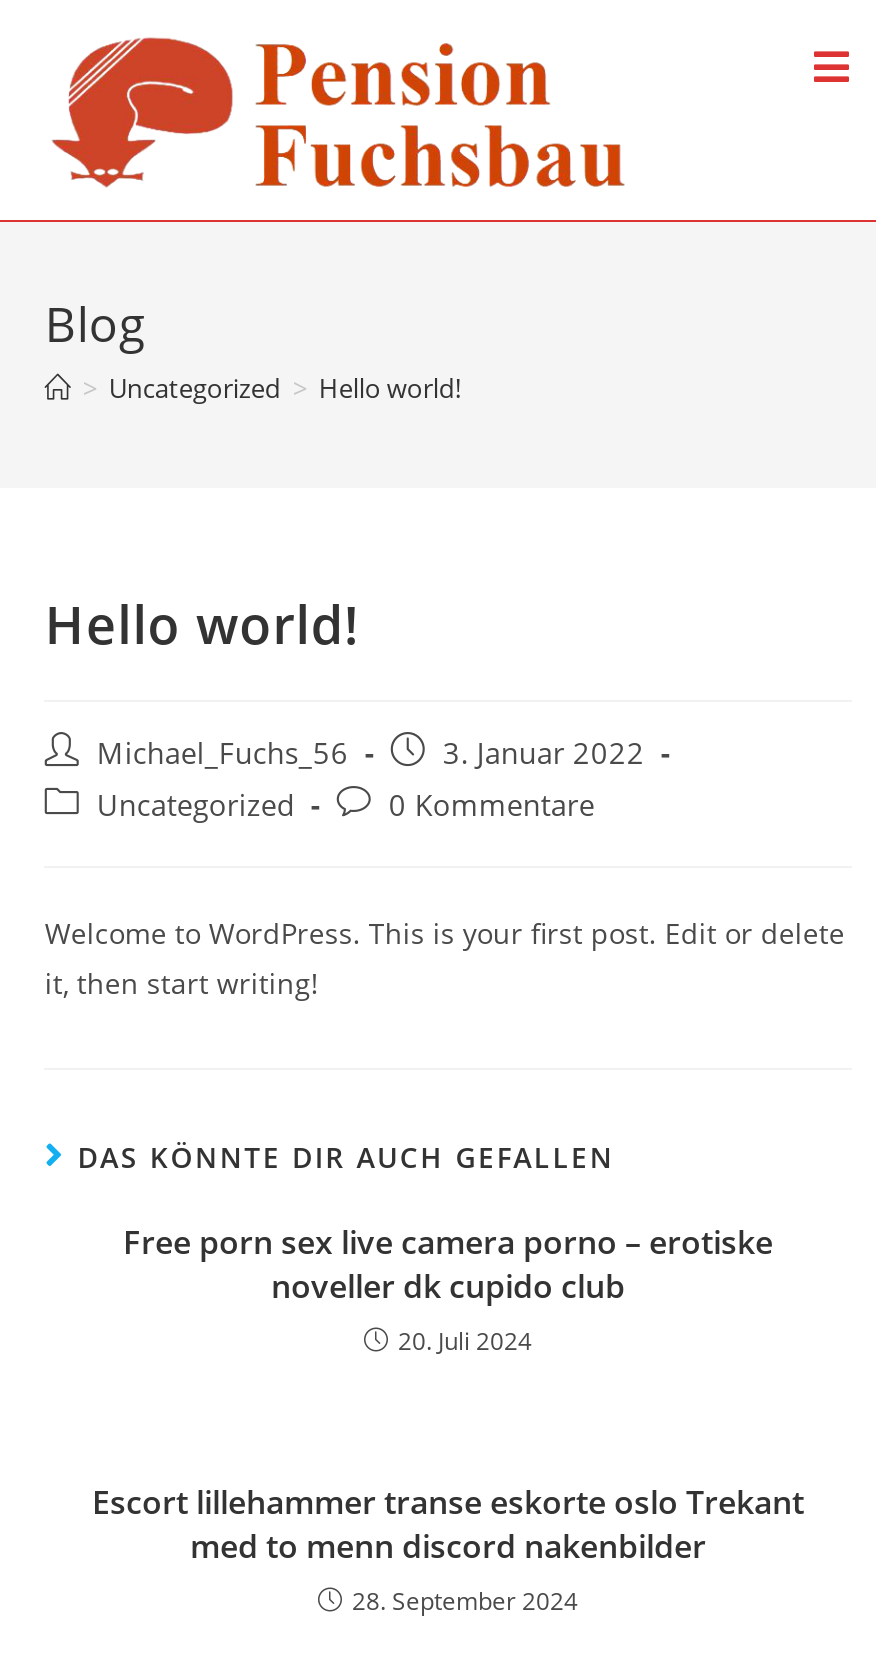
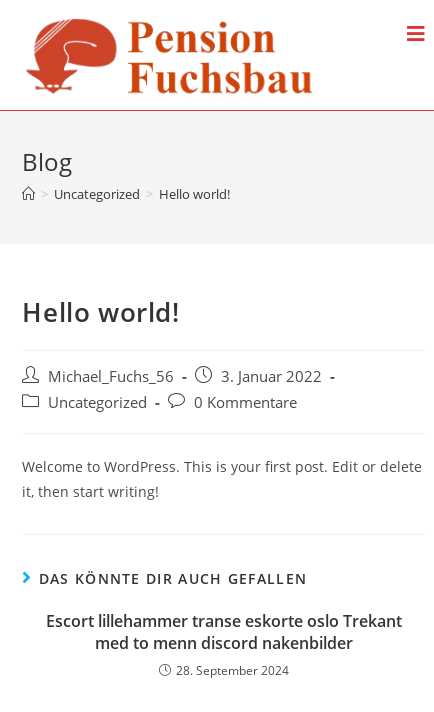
- Free porn sex live camera porno – erotiske
- noveller dk cupido club
- 20. Juli 2024
